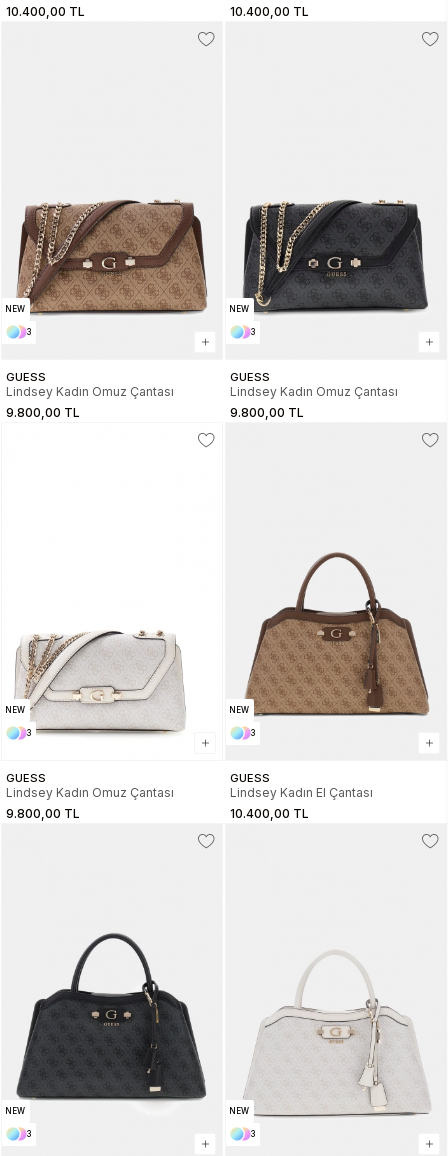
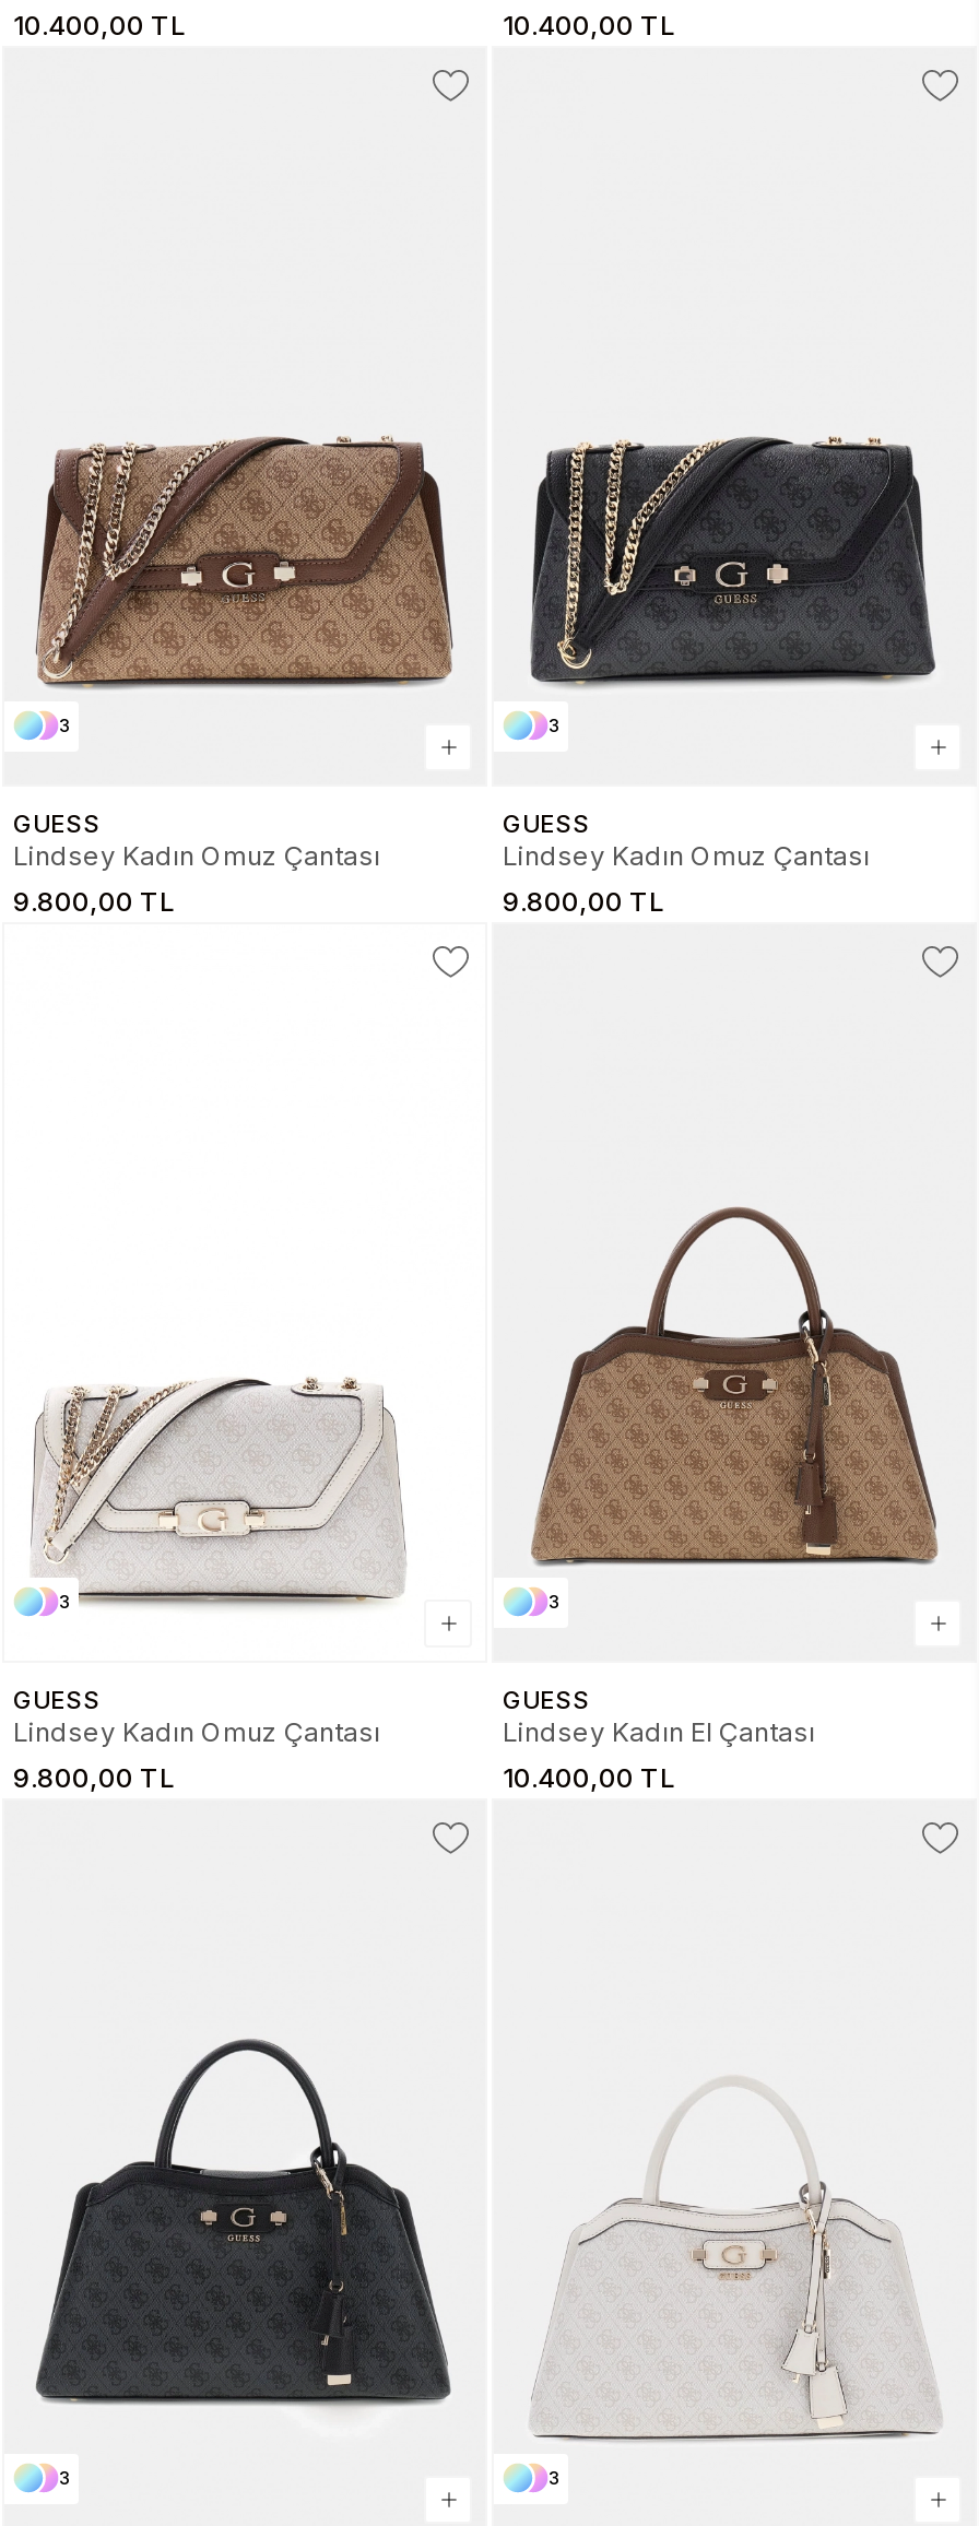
- NEW

- NEW

- NEW

- NEW

- NEW

- NEW
